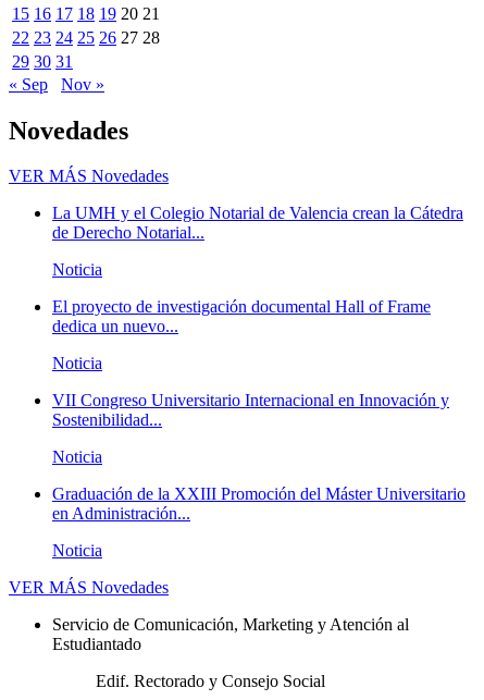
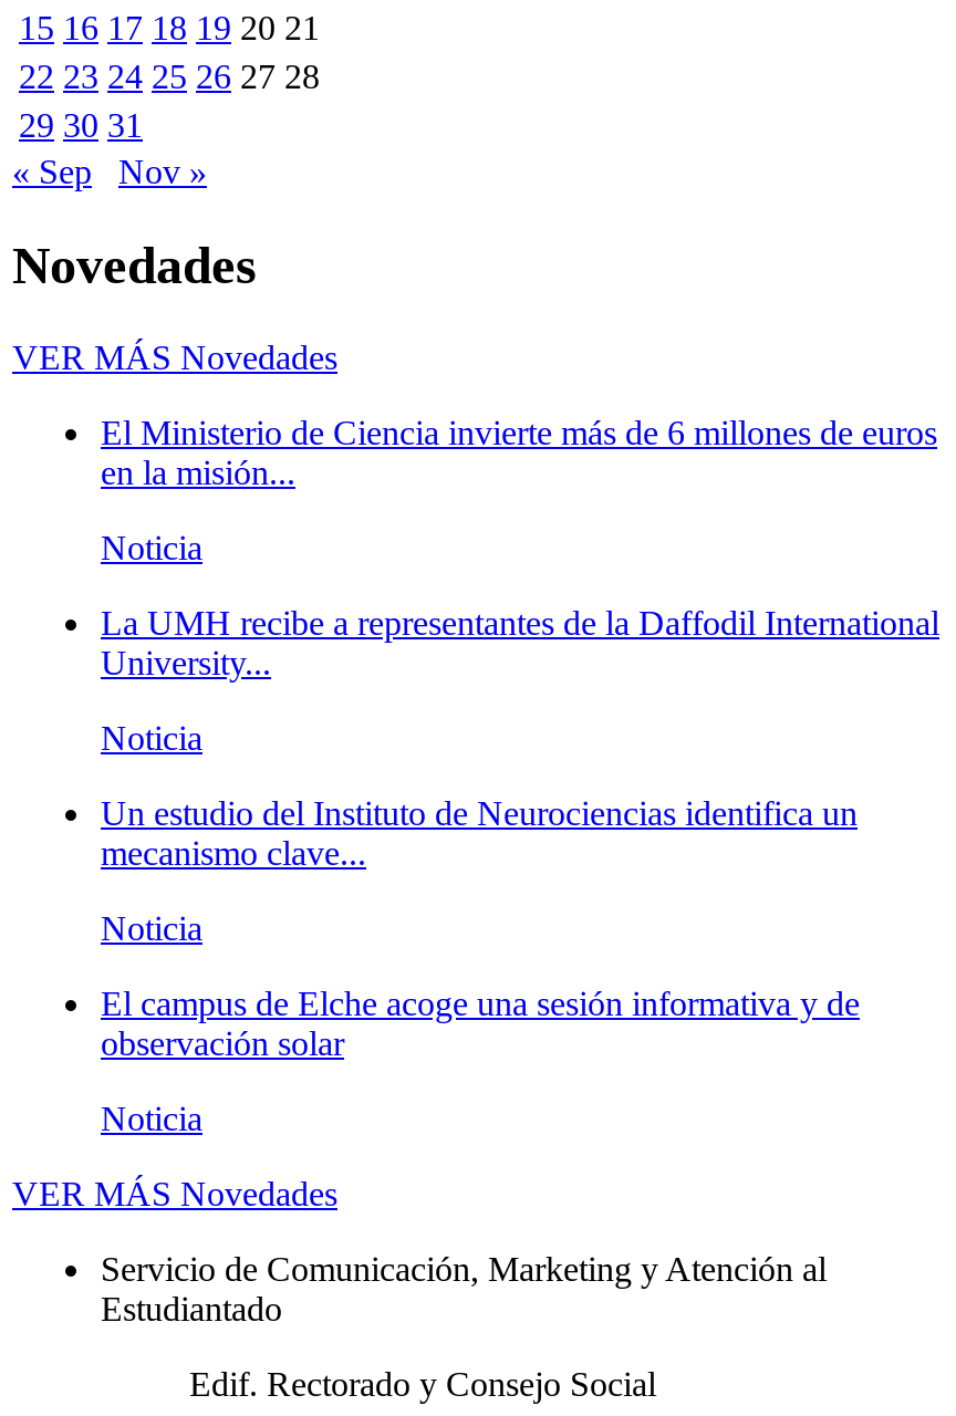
- La UMH y el Colegio Notarial de Valencia crean la Cátedra
- de Derecho Notarial...
+ El Ministerio de Ciencia invierte más de 6 millones de euros
+ en la misión...

- El proyecto de investigación documental Hall of Frame
- dedica un nuevo...
+ La UMH recibe a representantes de la Daffodil International
+ University...

- VII Congreso Universitario Internacional en Innovación y
- Sostenibilidad...
+ Un estudio del Instituto de Neurociencias identifica un
+ mecanismo clave...

- Graduación de la XXIII Promoción del Máster Universitario
- en Administración...
+ El campus de Elche acoge una sesión informativa y de
+ observación solar
